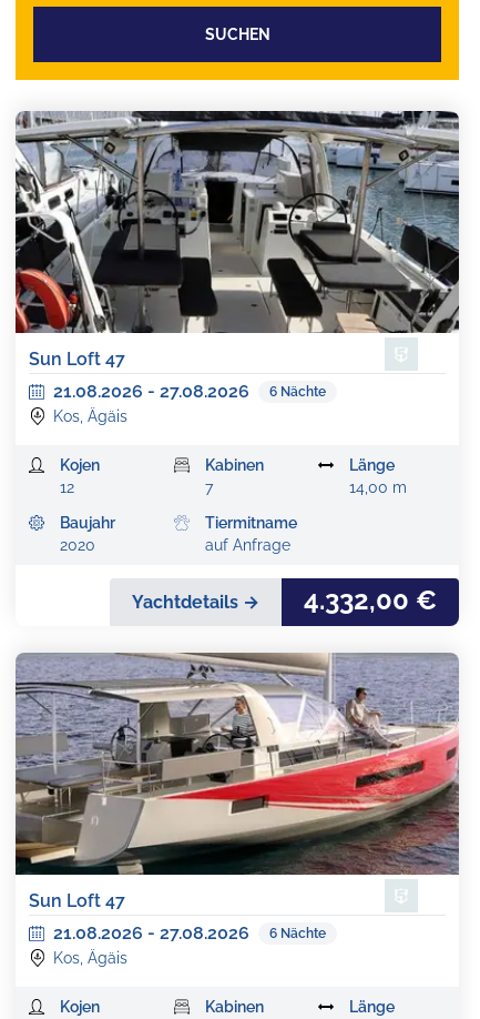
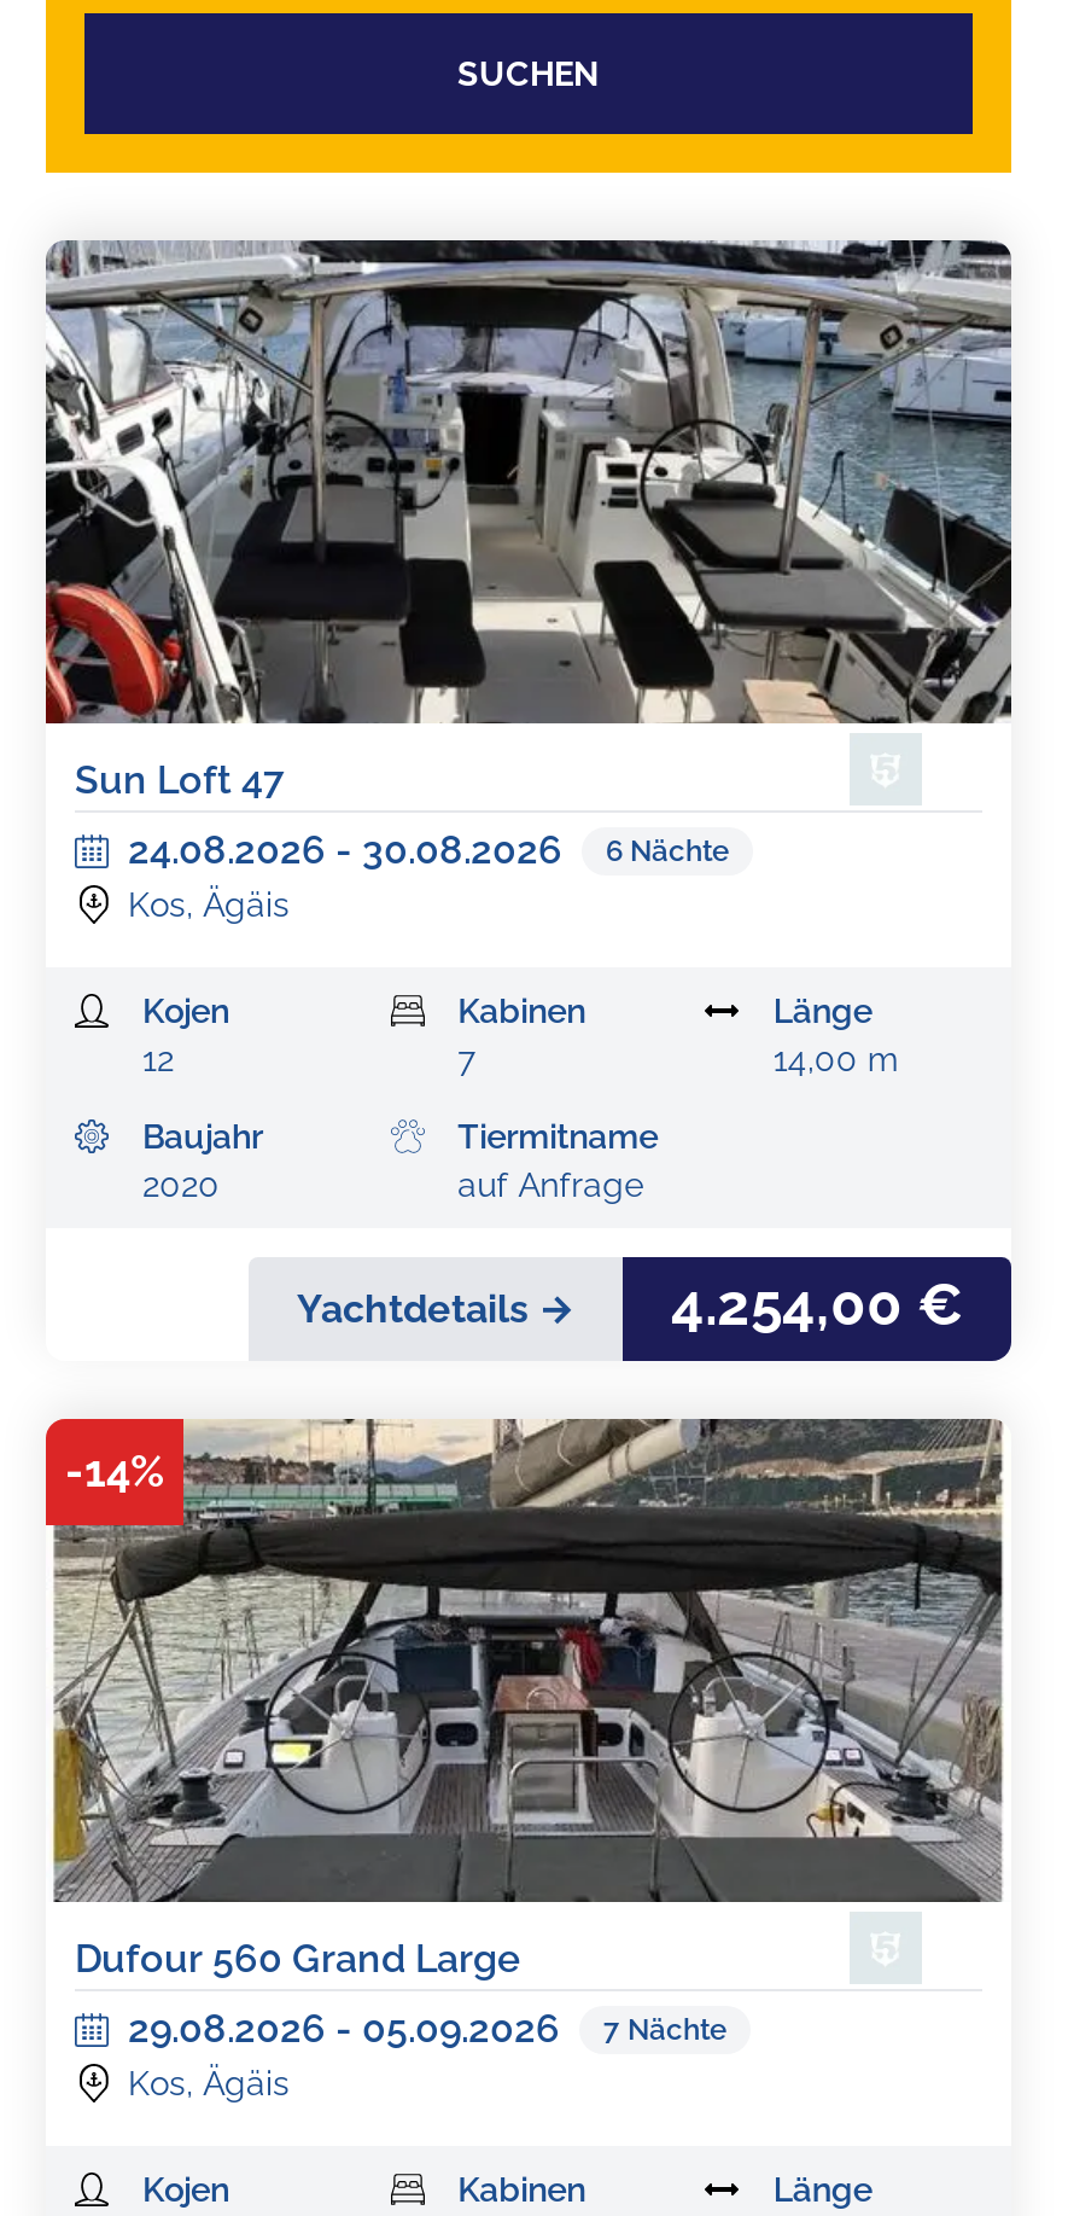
- 21.08.2026 - 27.08.2026 6 Nächte
+ 24.08.2026 - 30.08.2026 6 Nächte

- 4.332,00 €
+ 4.254,00 €
+ -14%

- [image]
- Sun Loft 47
- 21.08.2026 - 27.08.2026
- 6 Nächte
+ [image]
+ Dufour 560 Grand Large
+ 29.08.2026 - 05.09.2026
+ 7 Nächte
